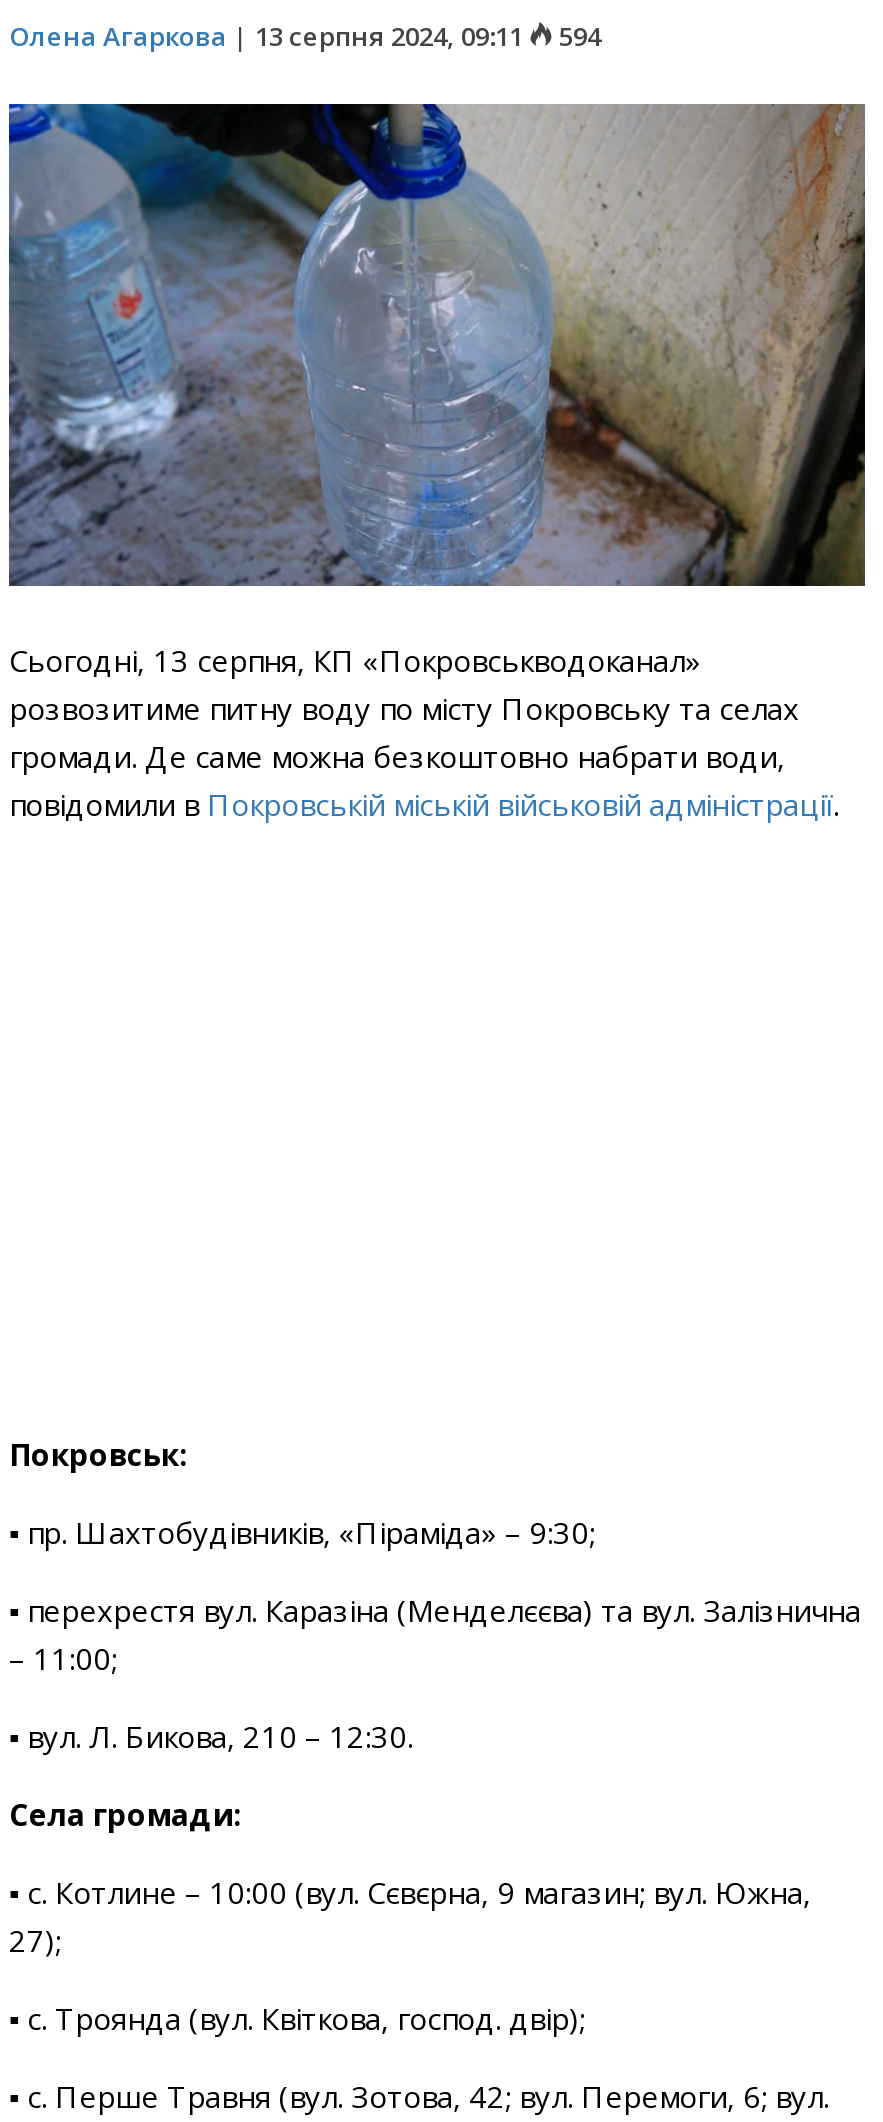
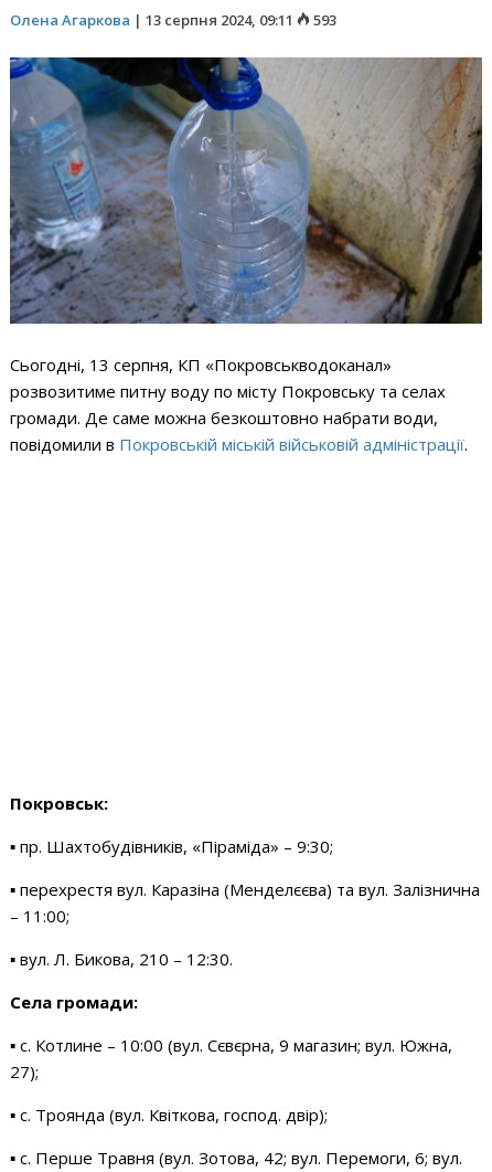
- 594
+ 593
